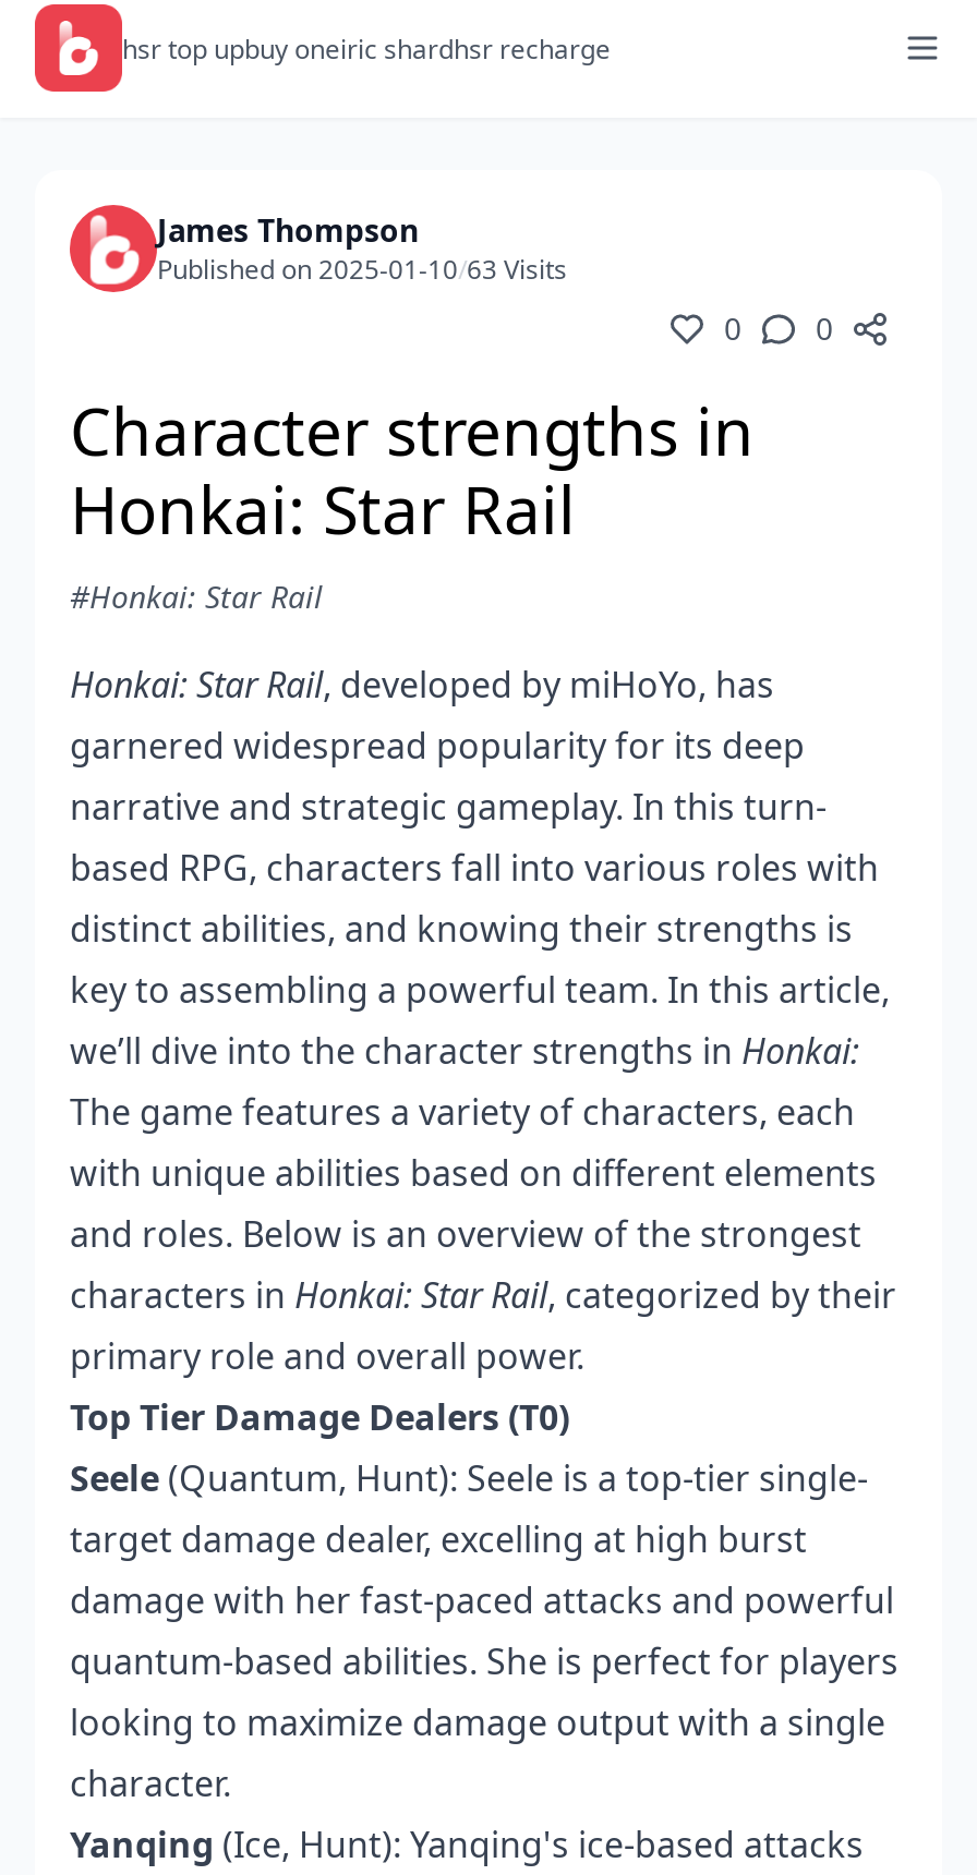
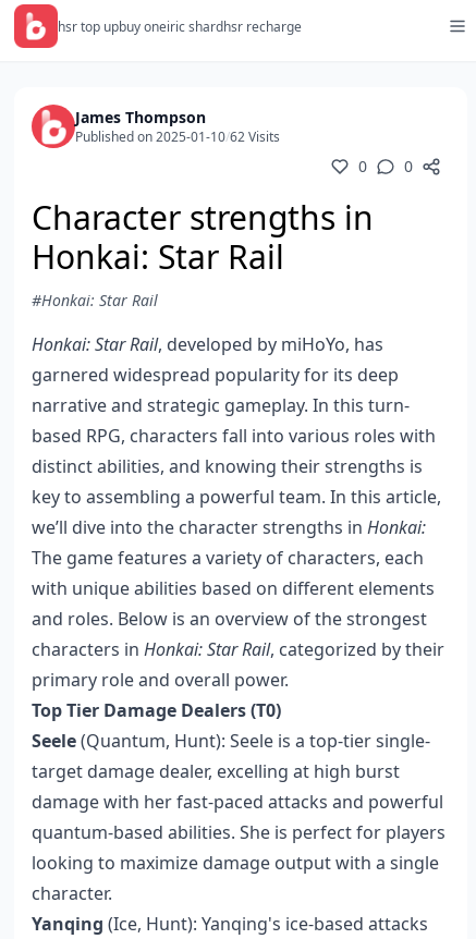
- Published on 2025-01-10 / 63 Visits
+ Published on 2025-01-10 / 62 Visits
